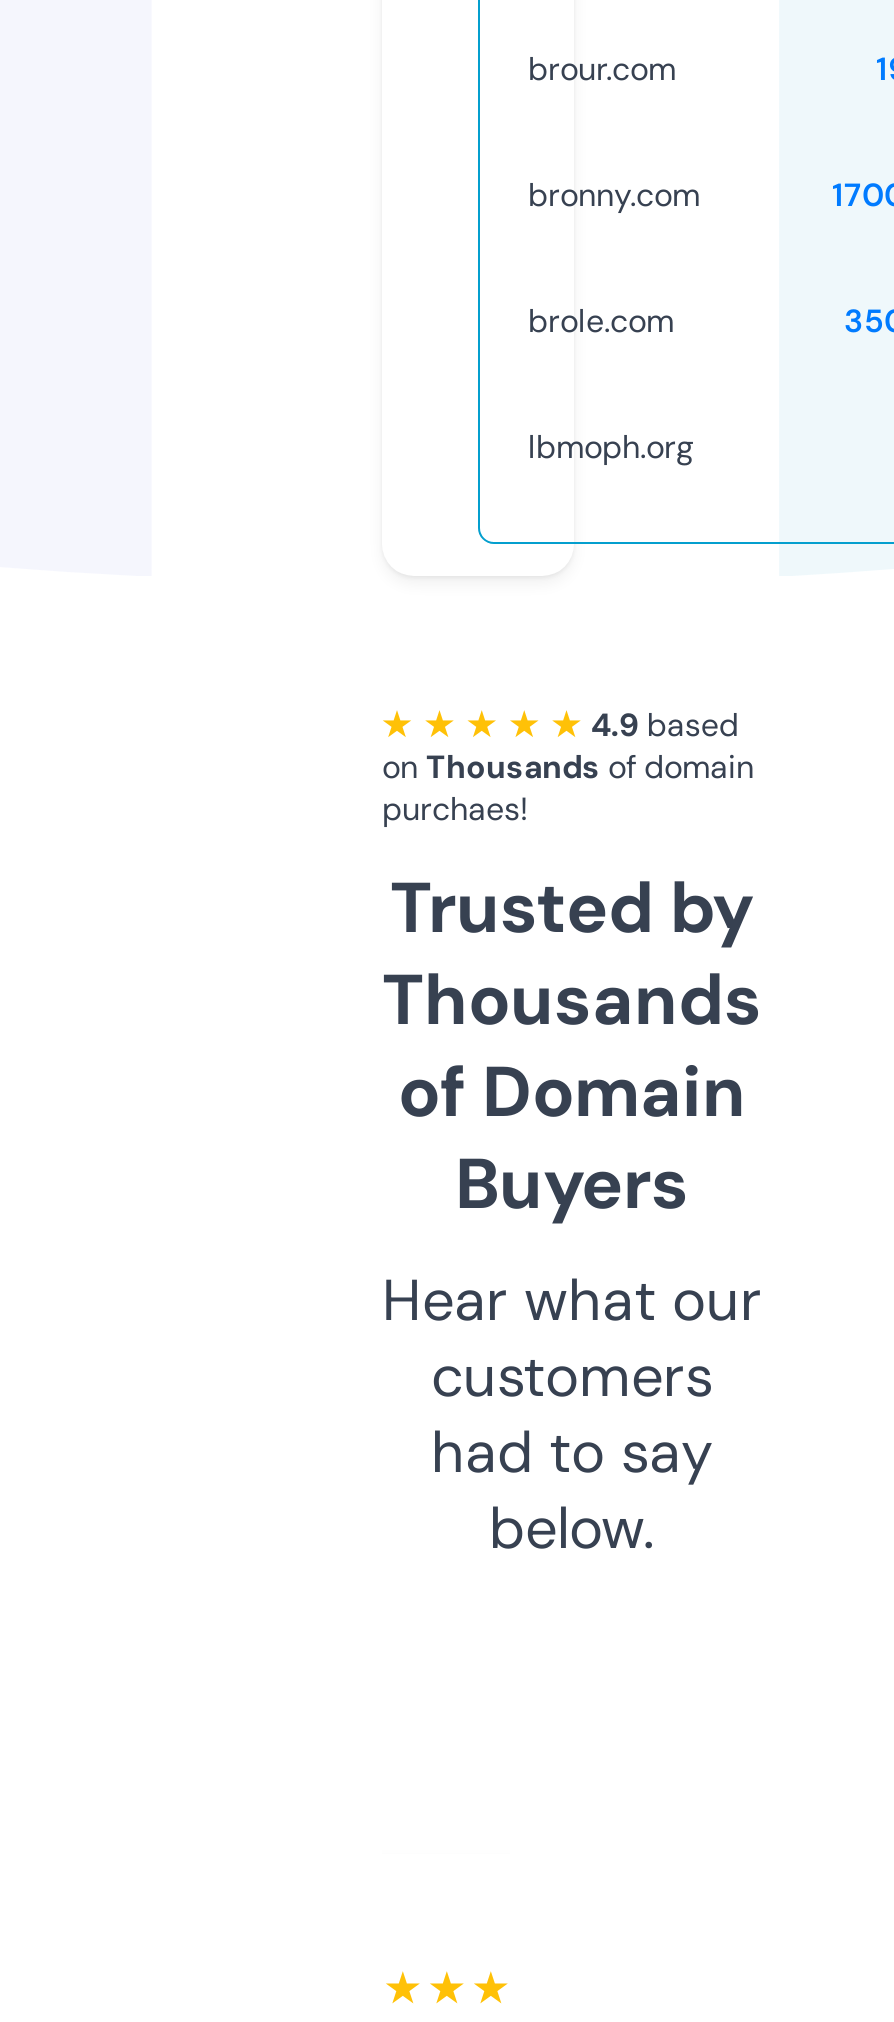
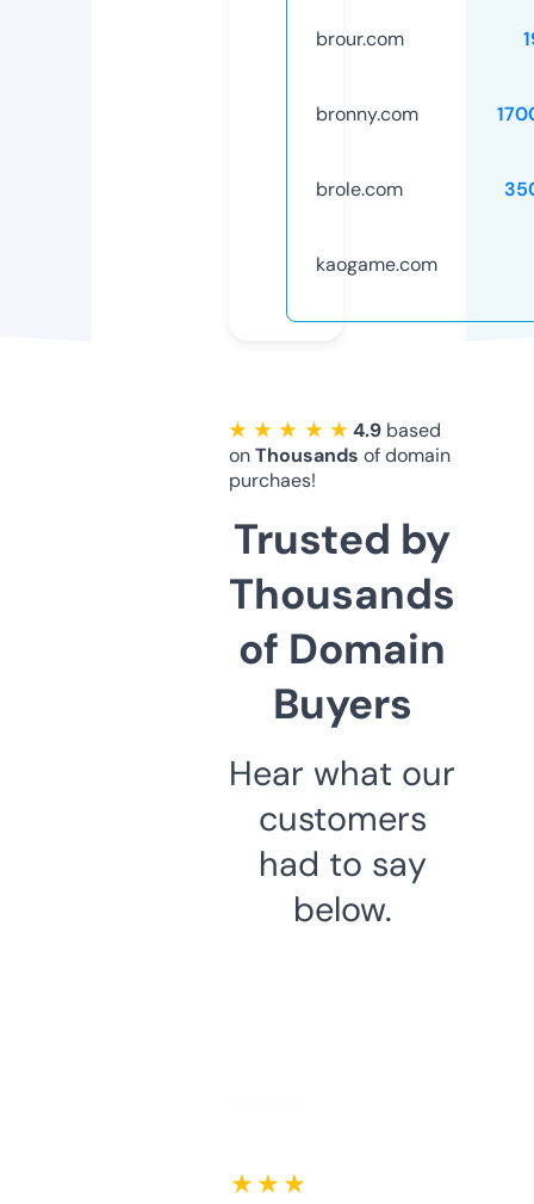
- lbmoph.org
+ kaogame.com
